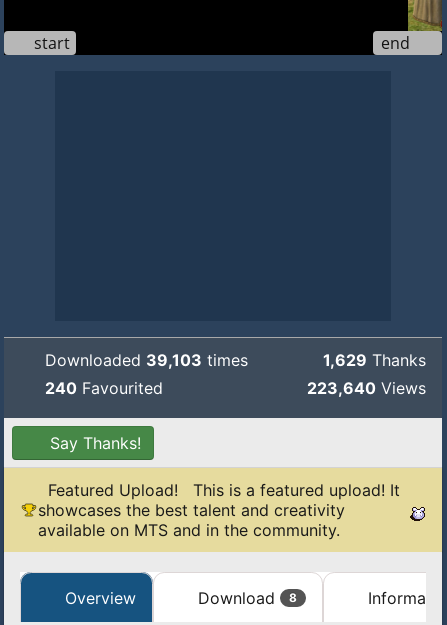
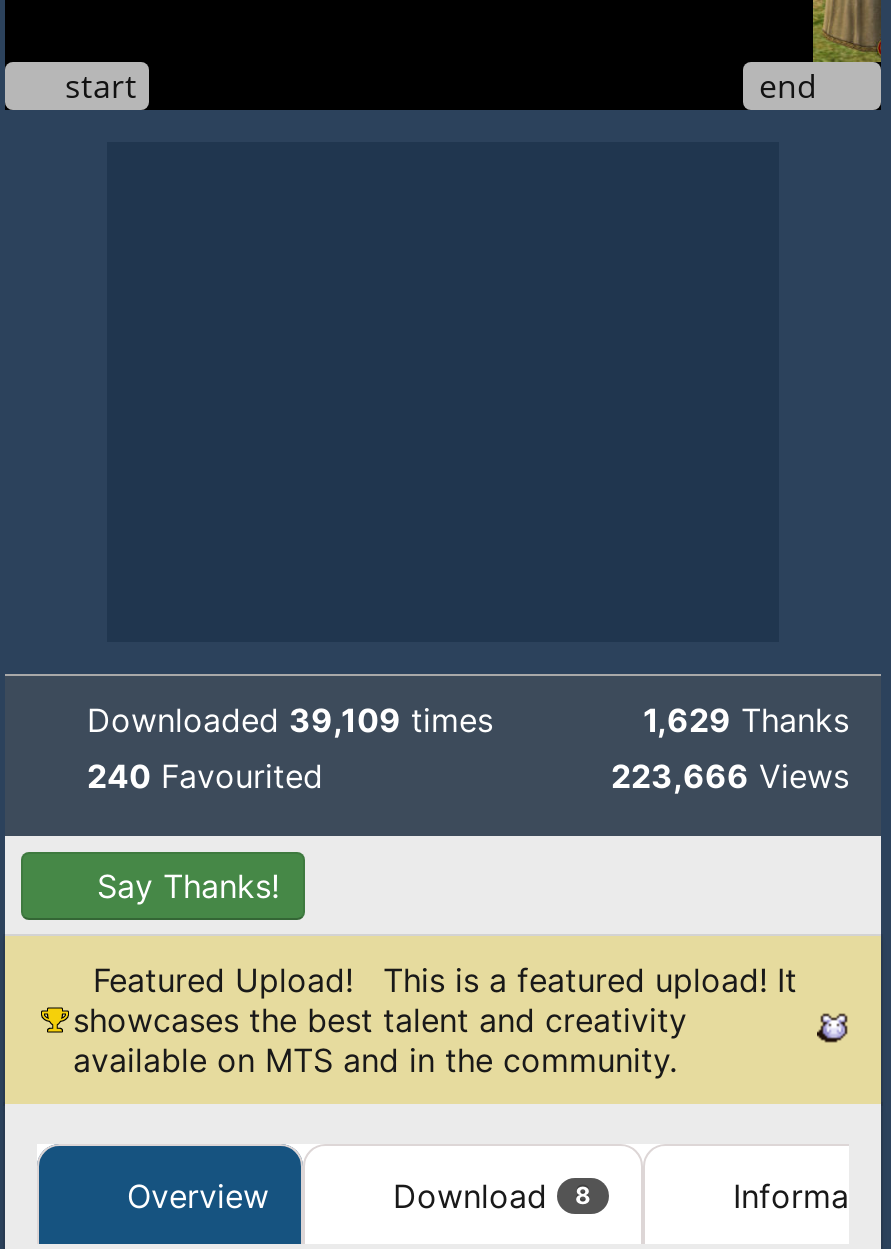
- Downloaded 39,103 times
+ Downloaded 39,109 times

- 223,640 Views
+ 223,666 Views
